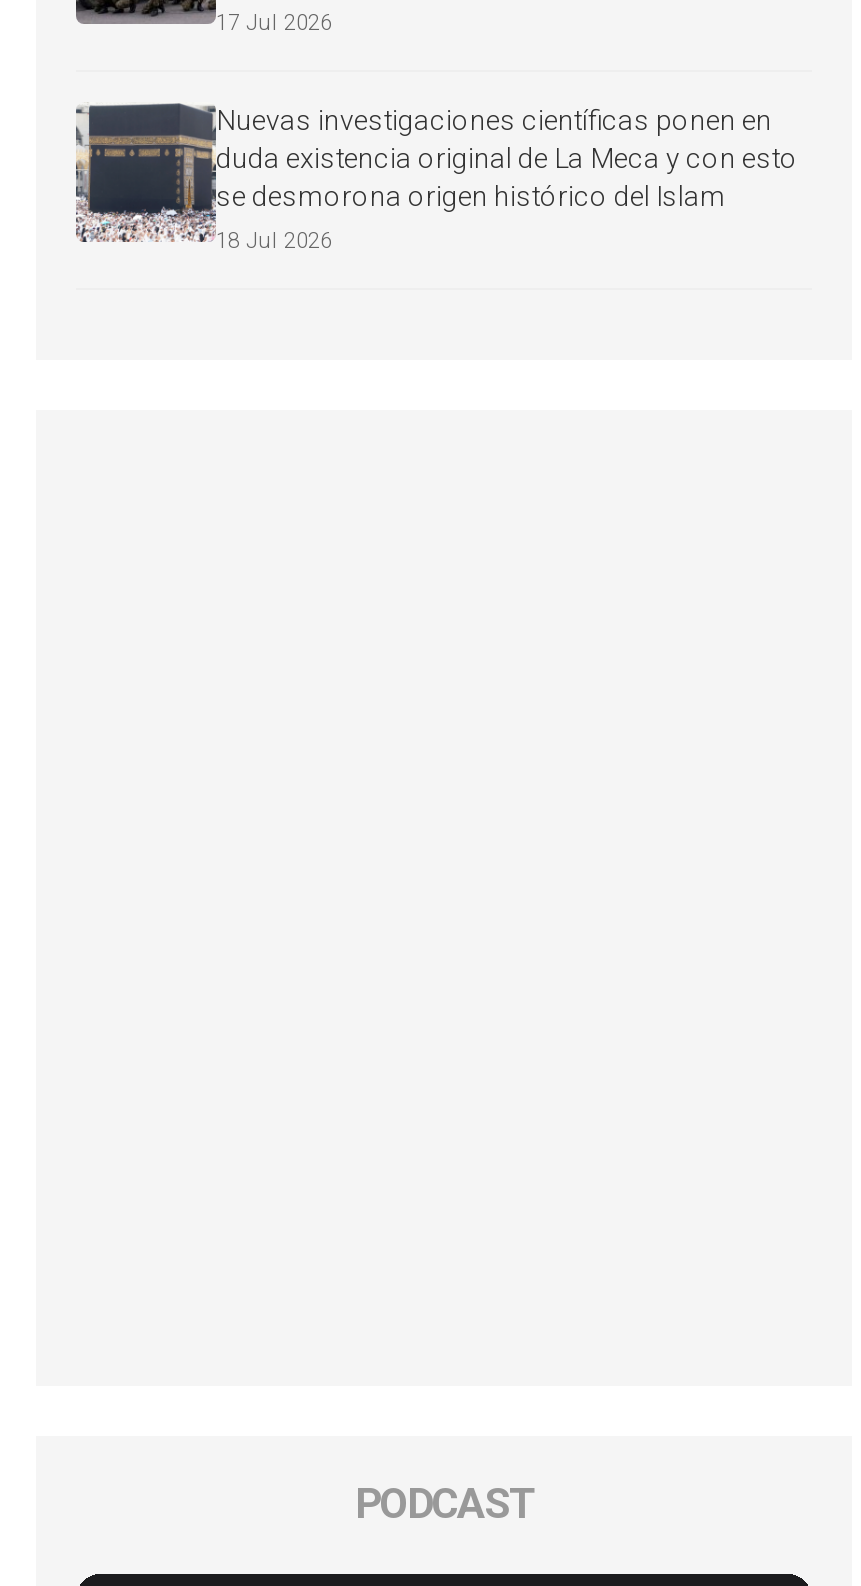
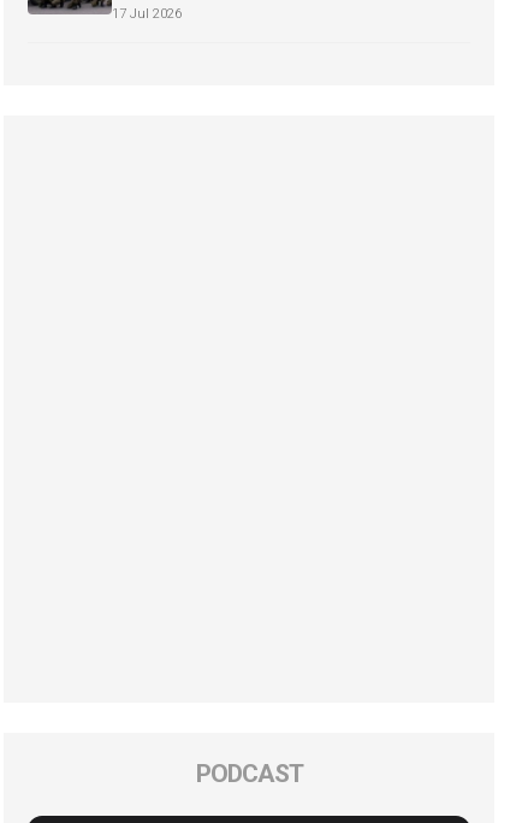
- [image]
- Nuevas investigaciones científicas ponen en
- duda existencia original de La Meca y con esto
- se desmorona origen histórico del Islam
- 18 Jul 2026
